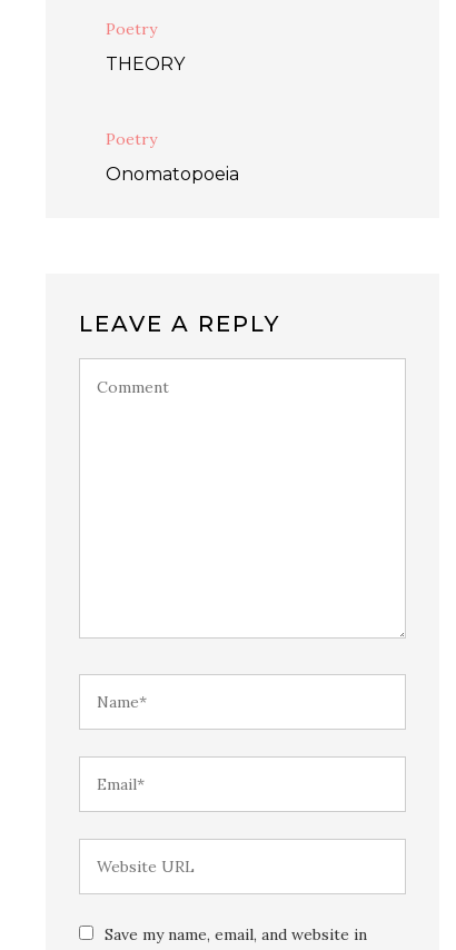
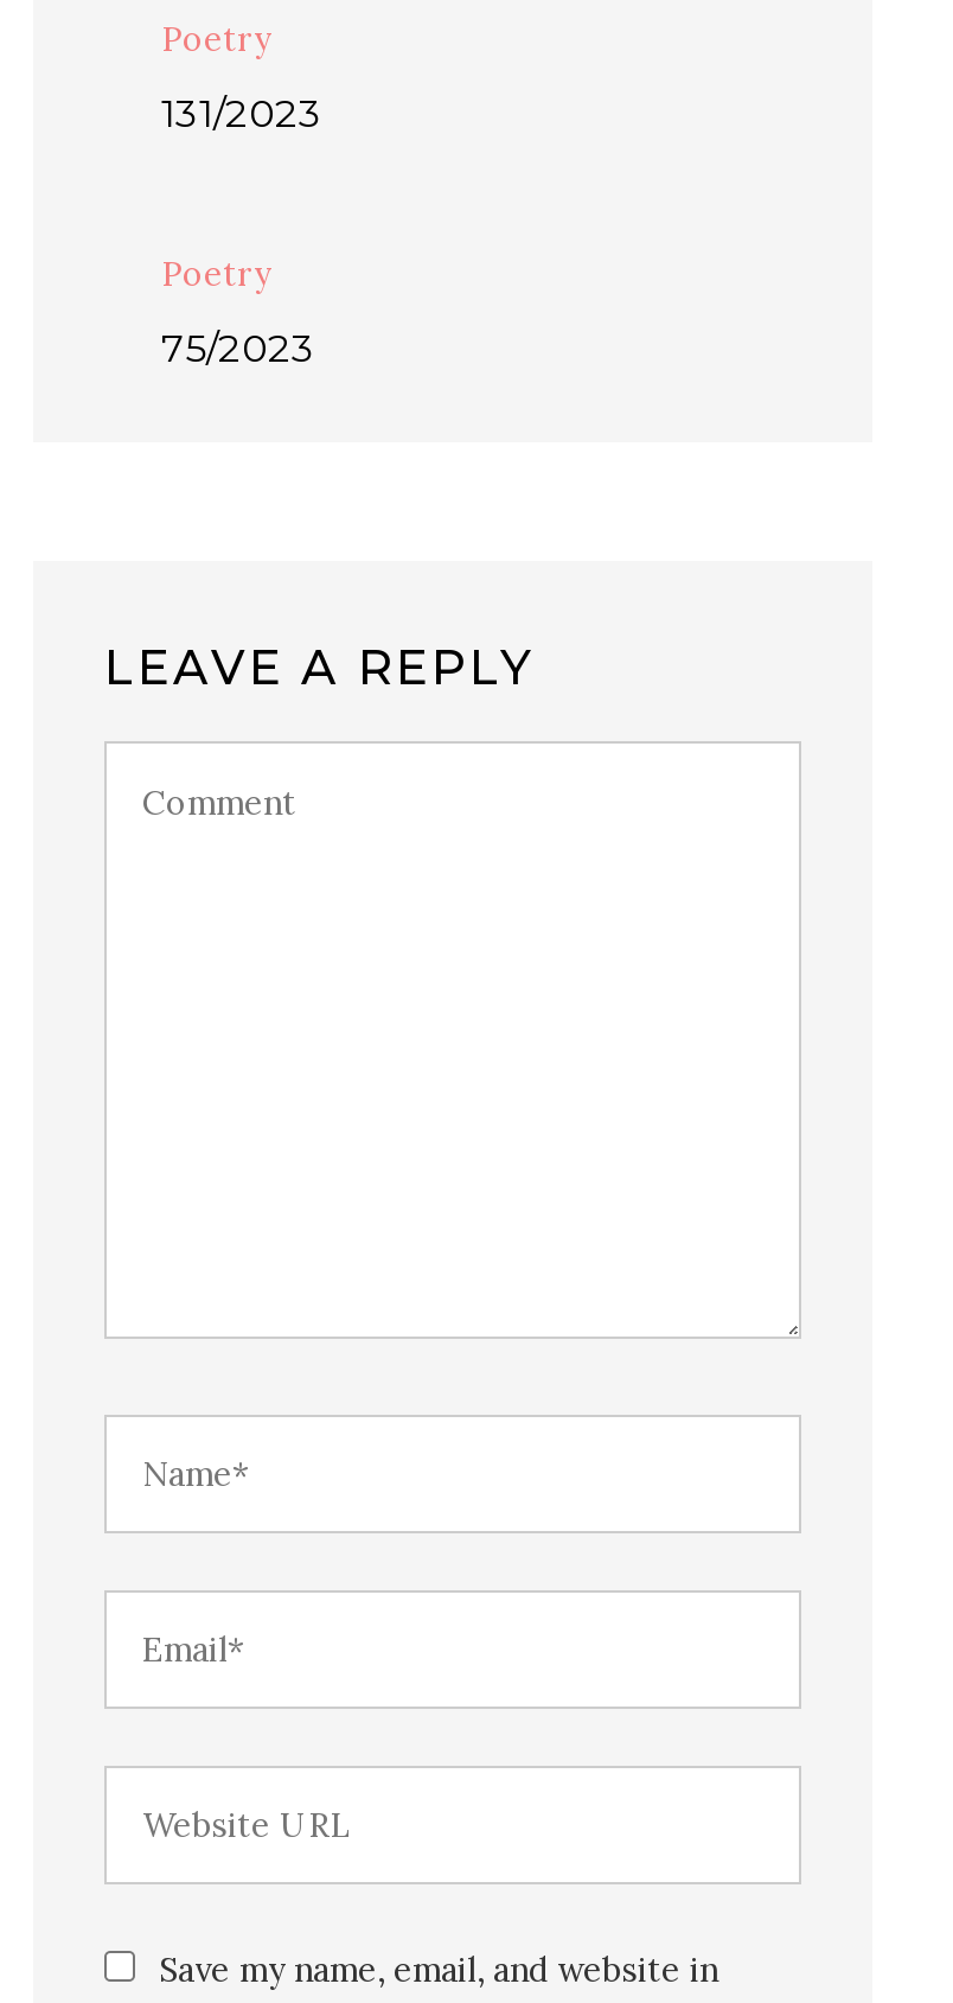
- THEORY
+ 131/2023

- Onomatopoeia
+ 75/2023
